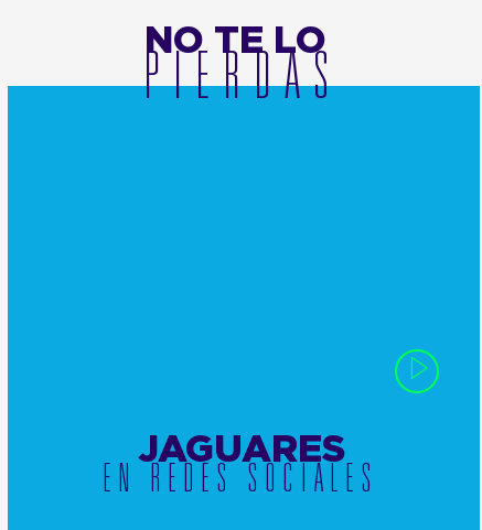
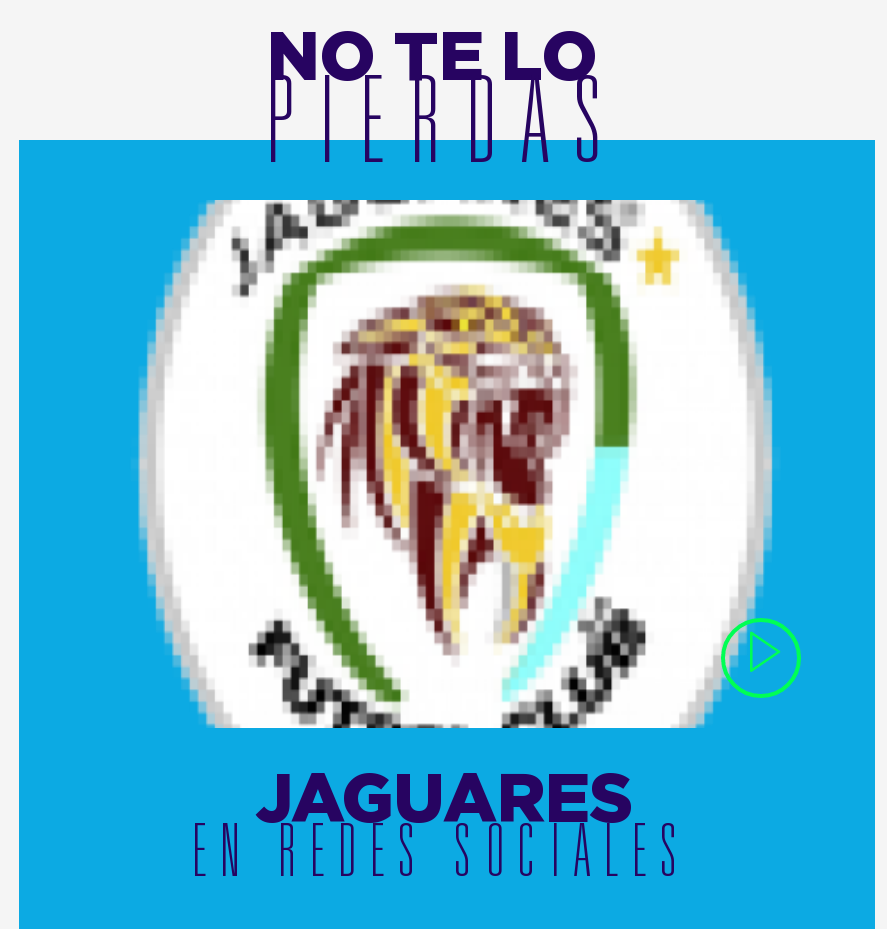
+ [image]
